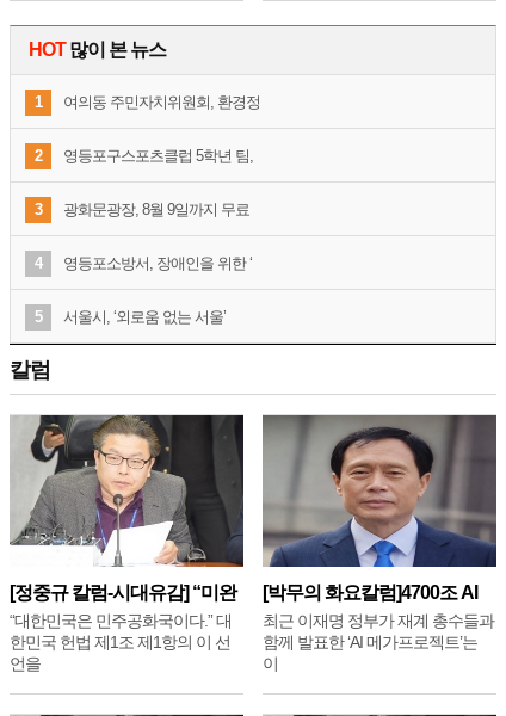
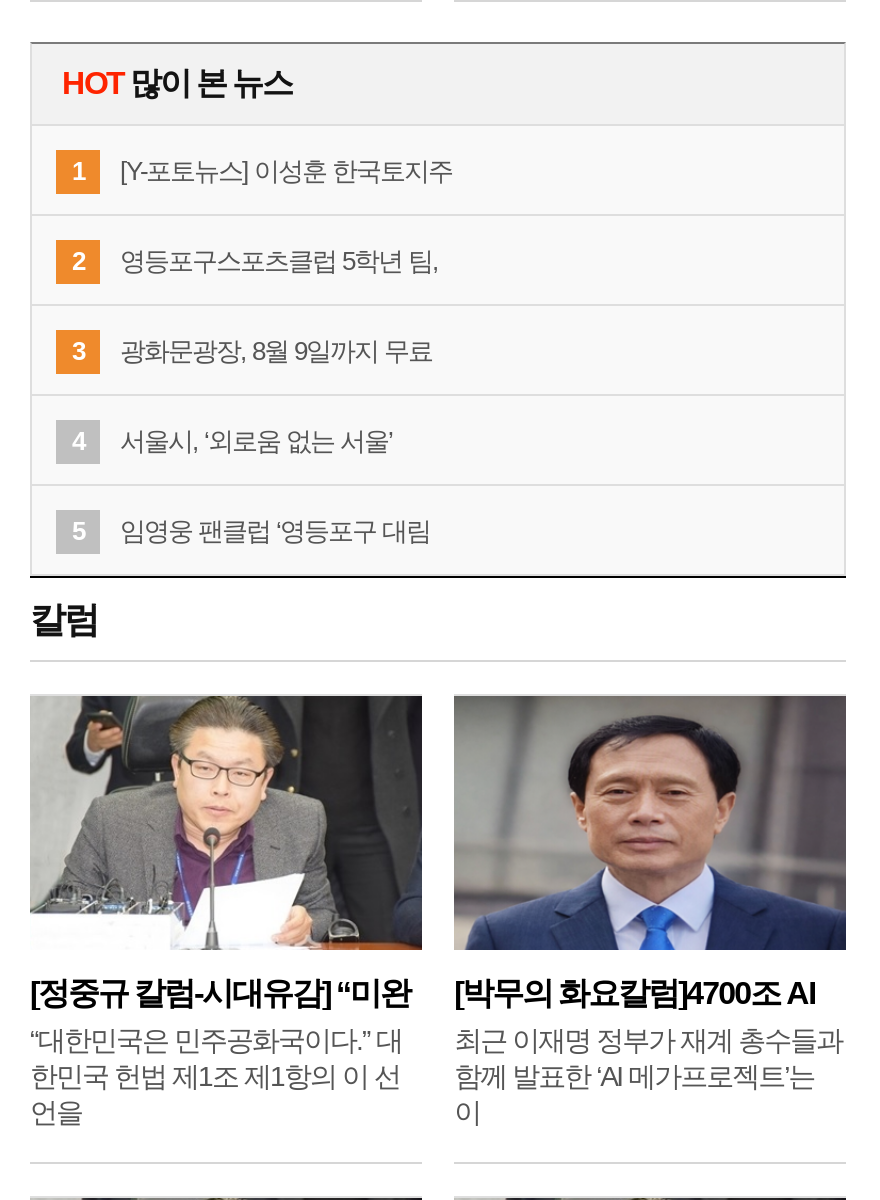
- 여의동 주민자치위원회, 환경정
+ [Y-포토뉴스] 이성훈 한국토지주

- 영등포소방서, 장애인을 위한 ‘

moved up: 서울시, ‘외로움 없는 서울’

+ 임영웅 팬클럽 ‘영등포구 대림
